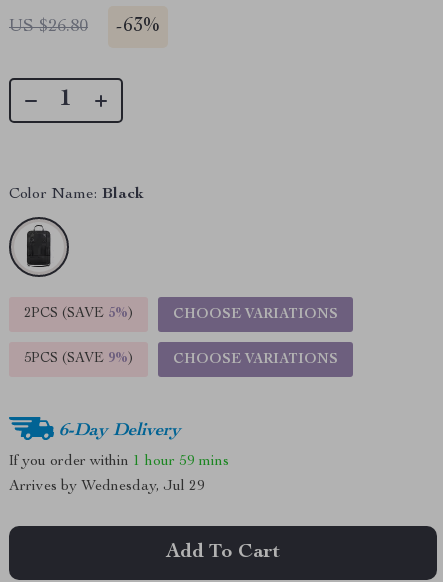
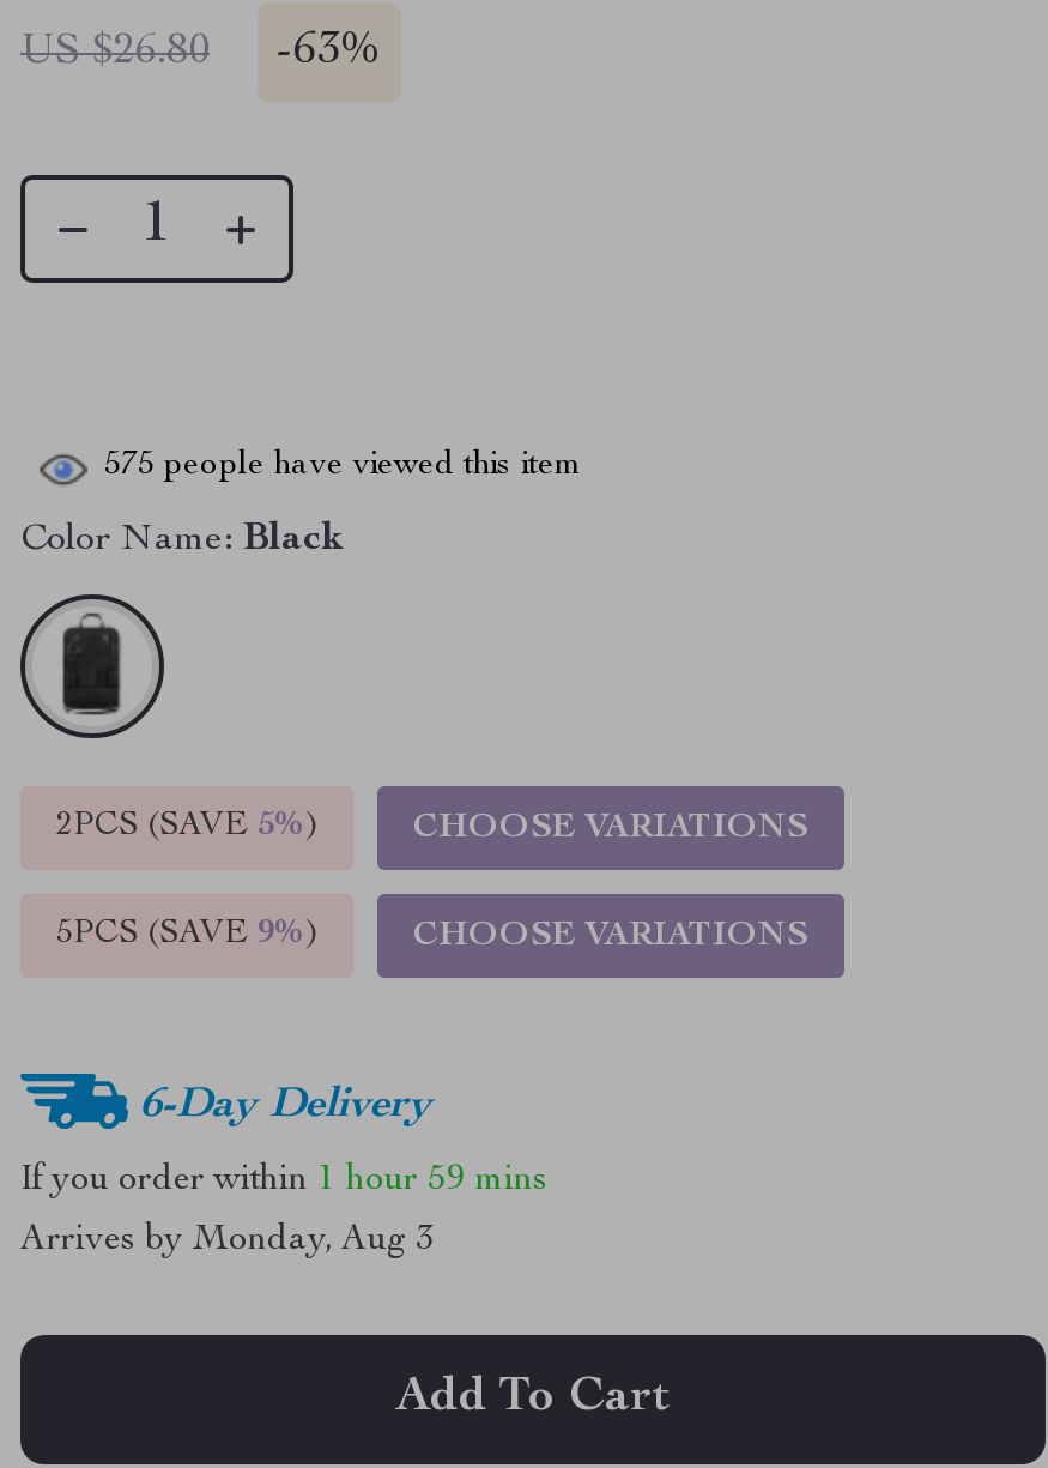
+ 575 people have viewed this item

- Arrives by Wednesday, Jul 29
+ Arrives by Monday, Aug 3
